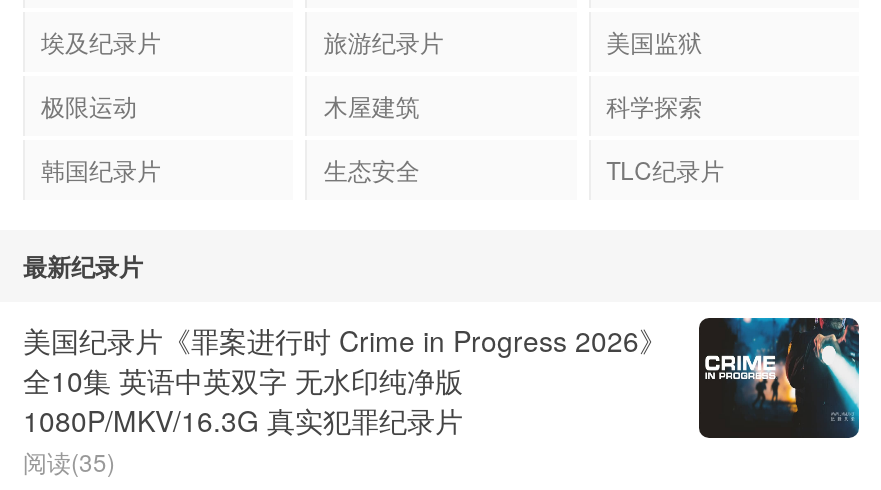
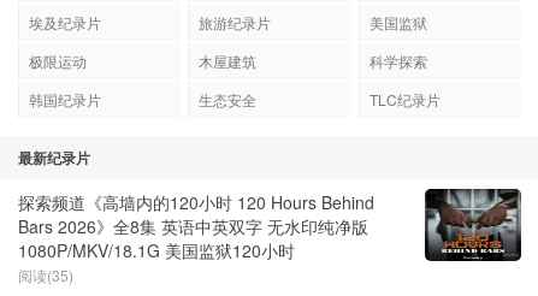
- 美国纪录片《罪案进行时 Crime in Progress 2026》
- 全10集 英语中英双字 无水印纯净版
- 1080P/MKV/16.3G 真实犯罪纪录片
+ 探索频道《高墙内的120小时 120 Hours Behind
+ Bars 2026》全8集 英语中英双字 无水印纯净版
+ 1080P/MKV/18.1G 美国监狱120小时

- [image]
+ [image]
